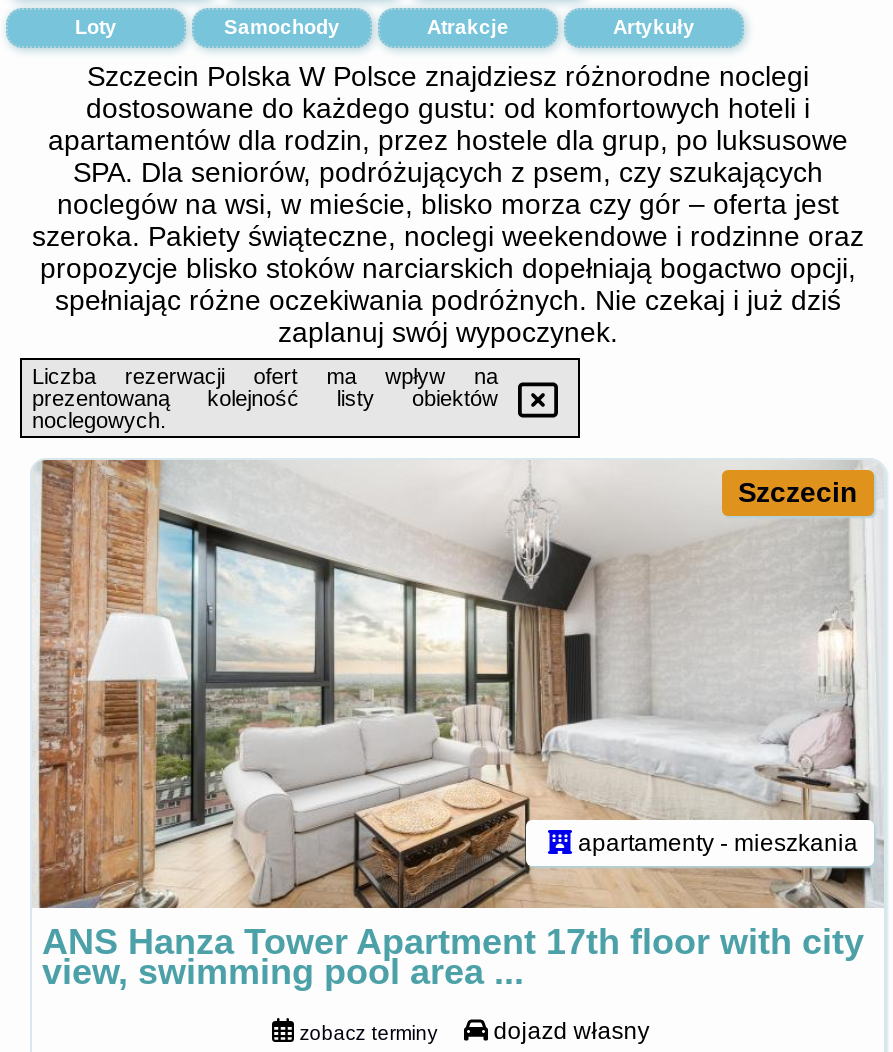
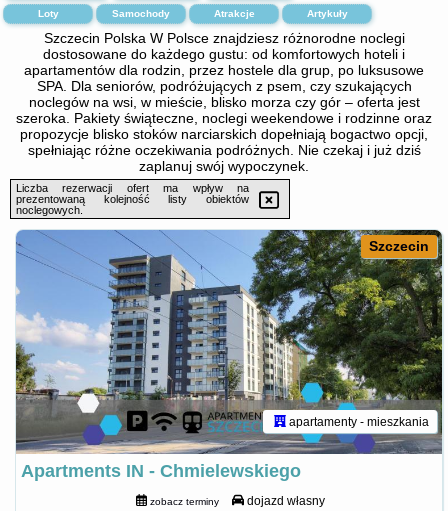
- [image]
- ANS Hanza Tower Apartment 17th floor with city
- view, swimming pool area ...
+ [image]
+ Apartments IN - Chmielewskiego
